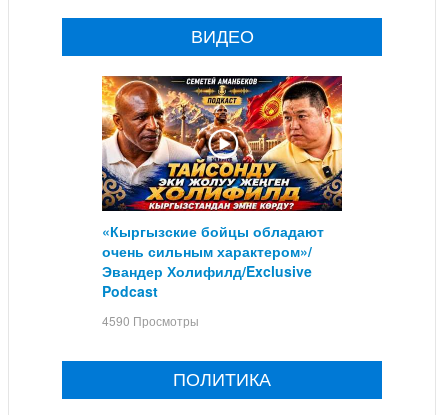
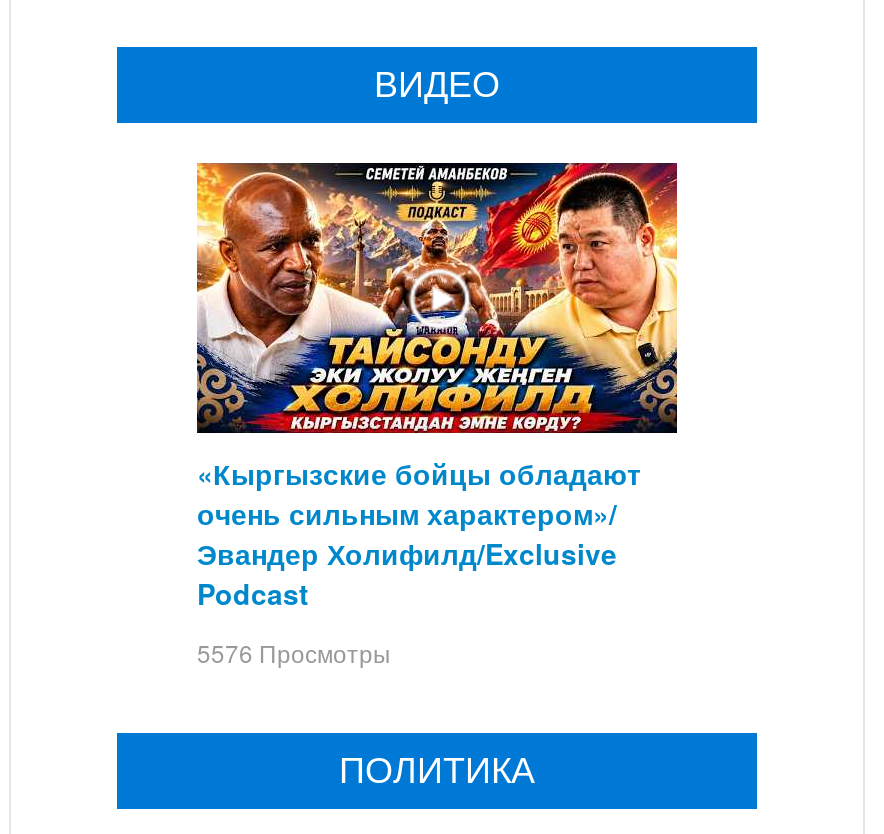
- 4590 Просмотры
+ 5576 Просмотры
